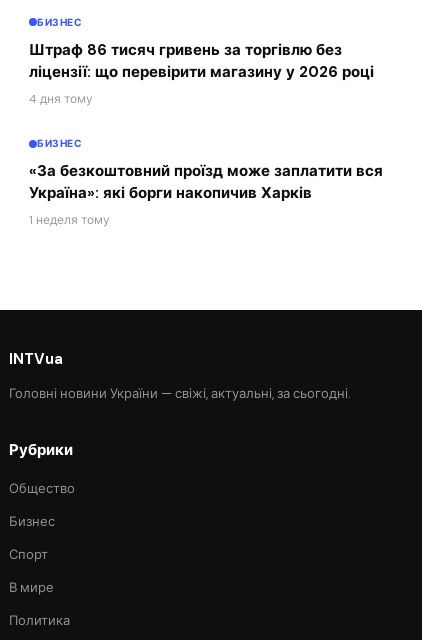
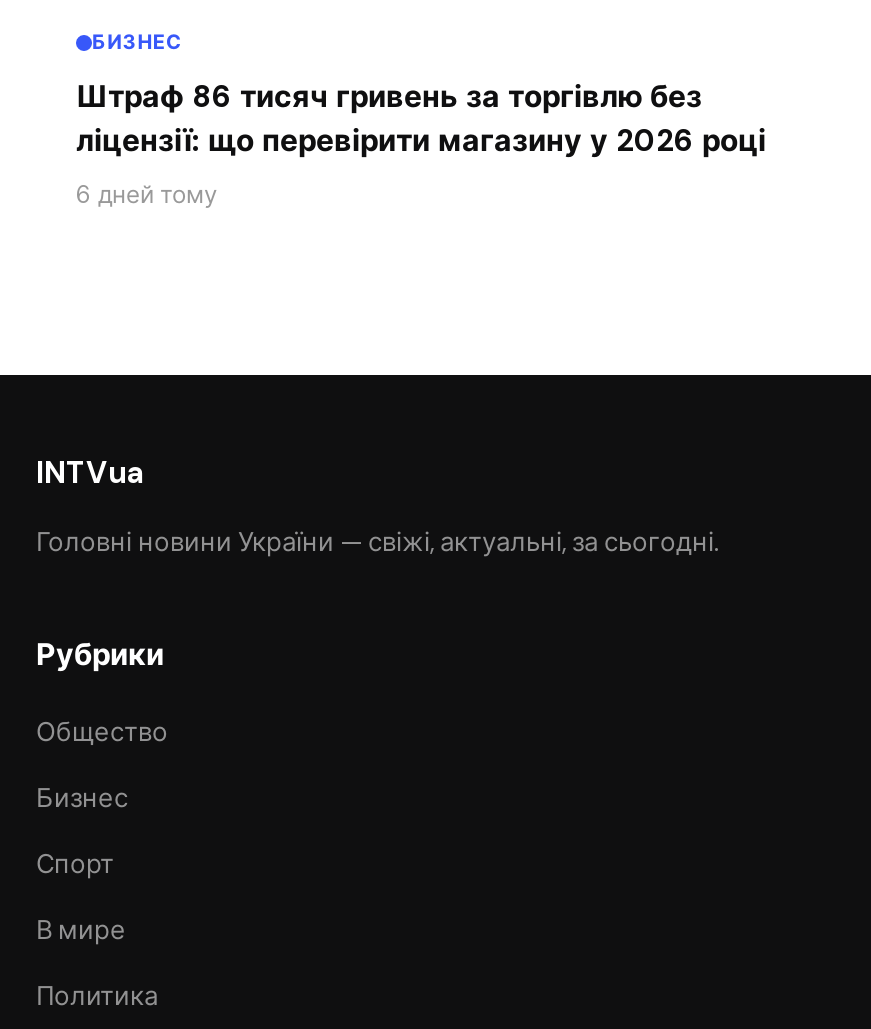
- 4 дня тому
- БИЗНЕС
- «За безкоштовний проїзд може заплатити вся
- Україна»: які борги накопичив Харків
- 1 неделя тому
+ 6 дней тому
